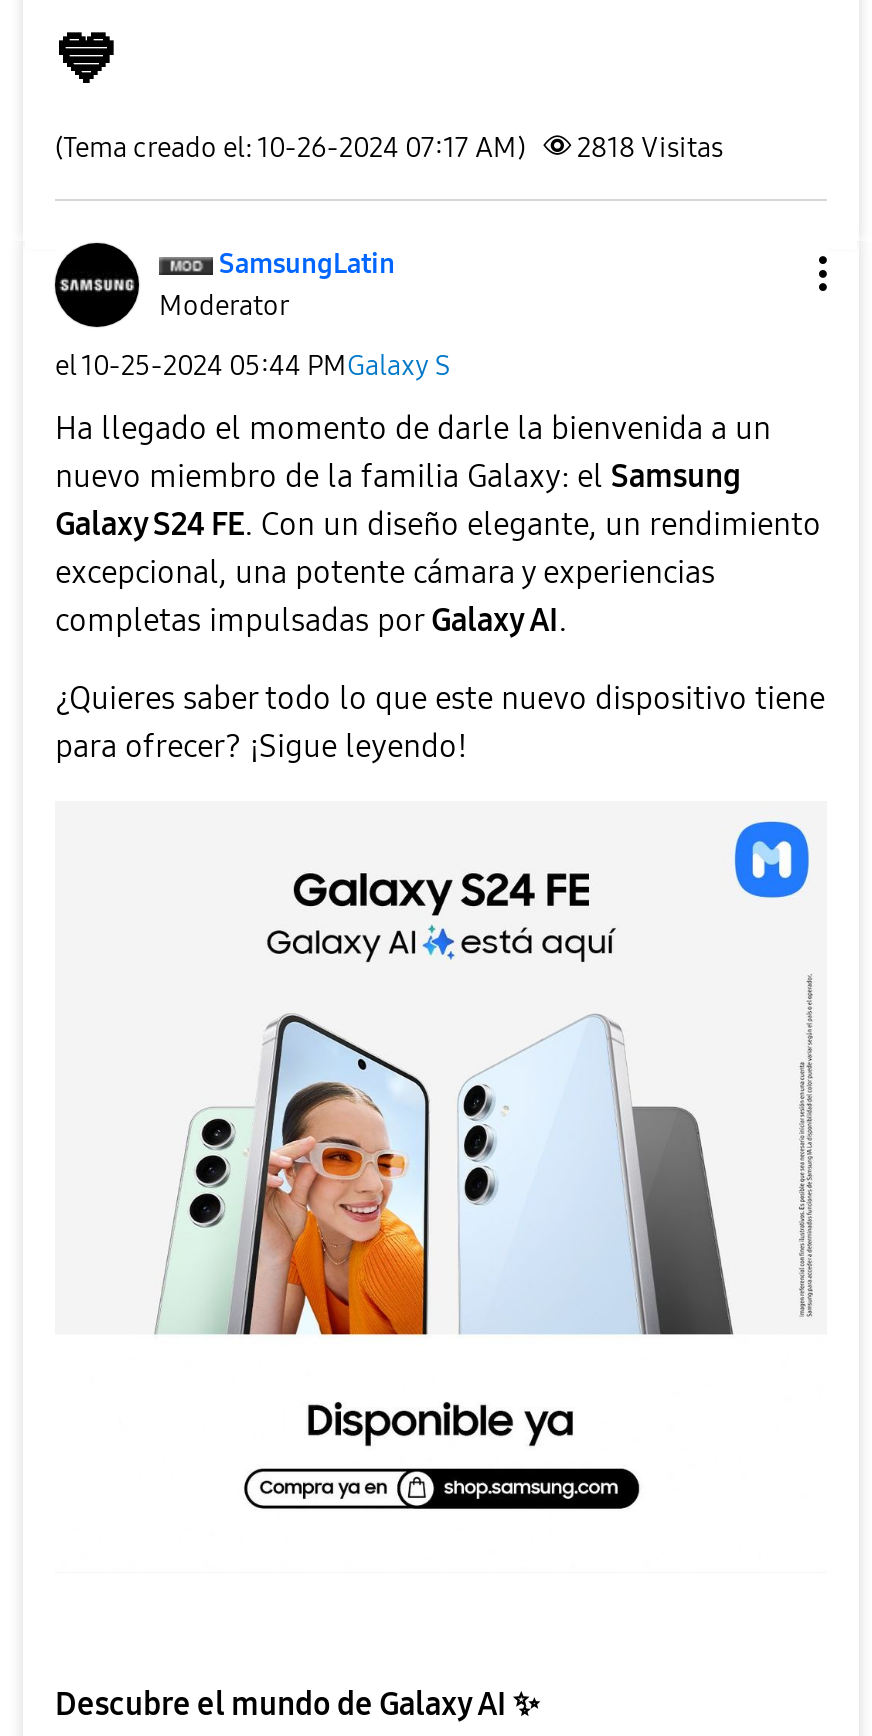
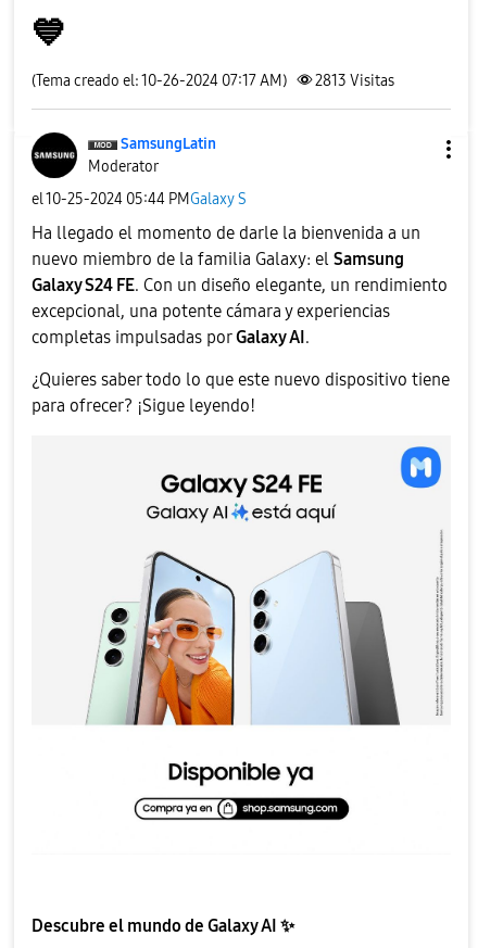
- (Tema creado el: 10-26-2024 07:17 AM) 2818 Visitas
+ (Tema creado el: 10-26-2024 07:17 AM) 2813 Visitas
